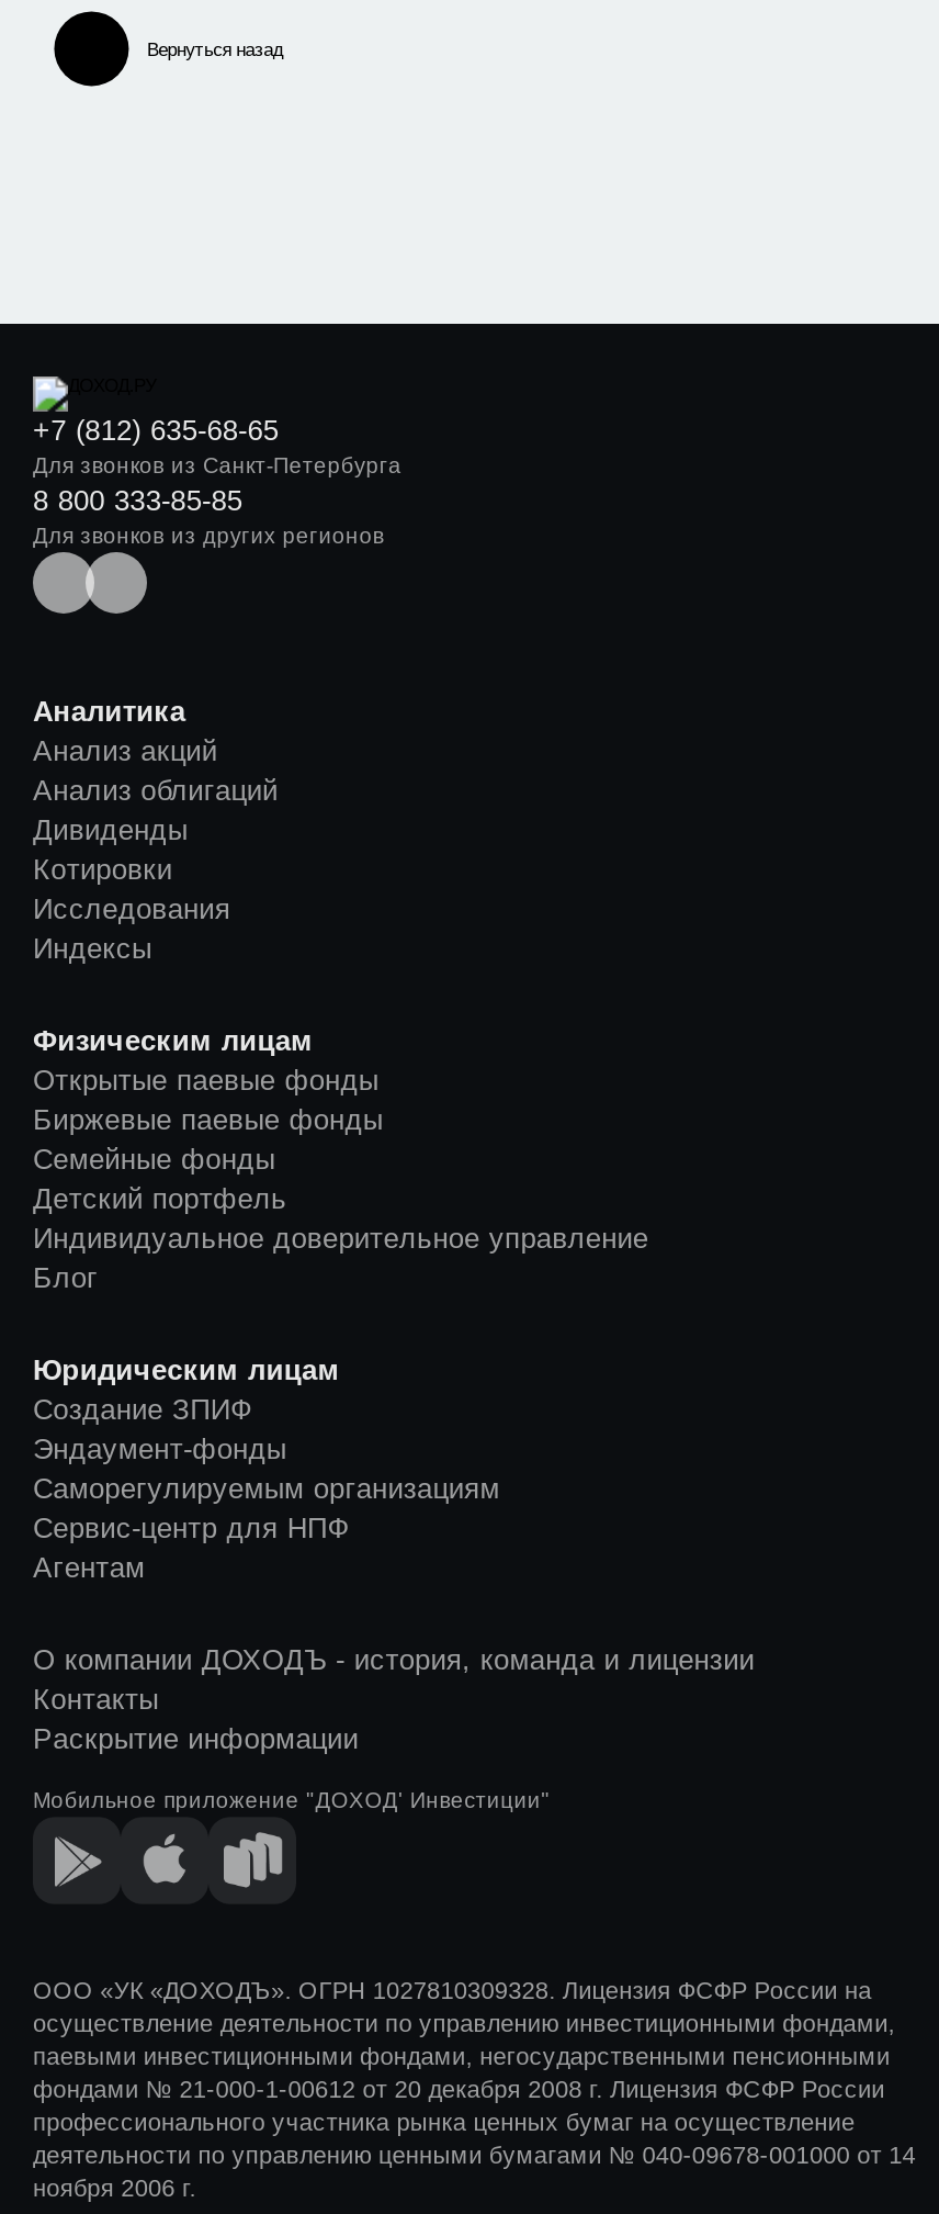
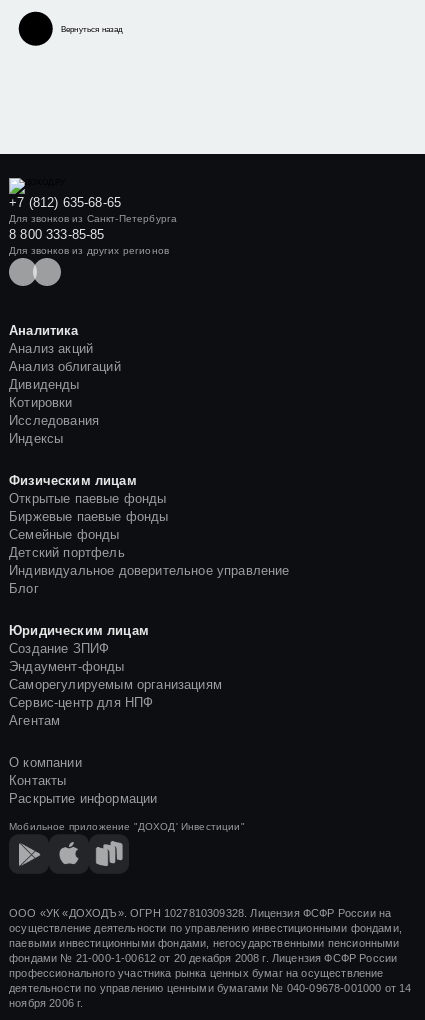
- О компании ДОХОДЪ - история, команда и лицензии
+ О компании
